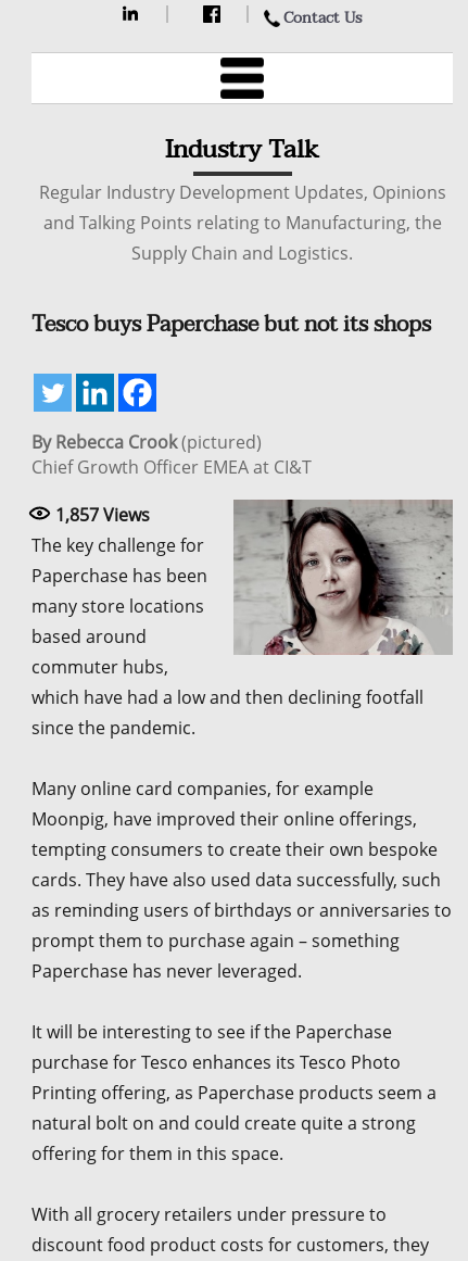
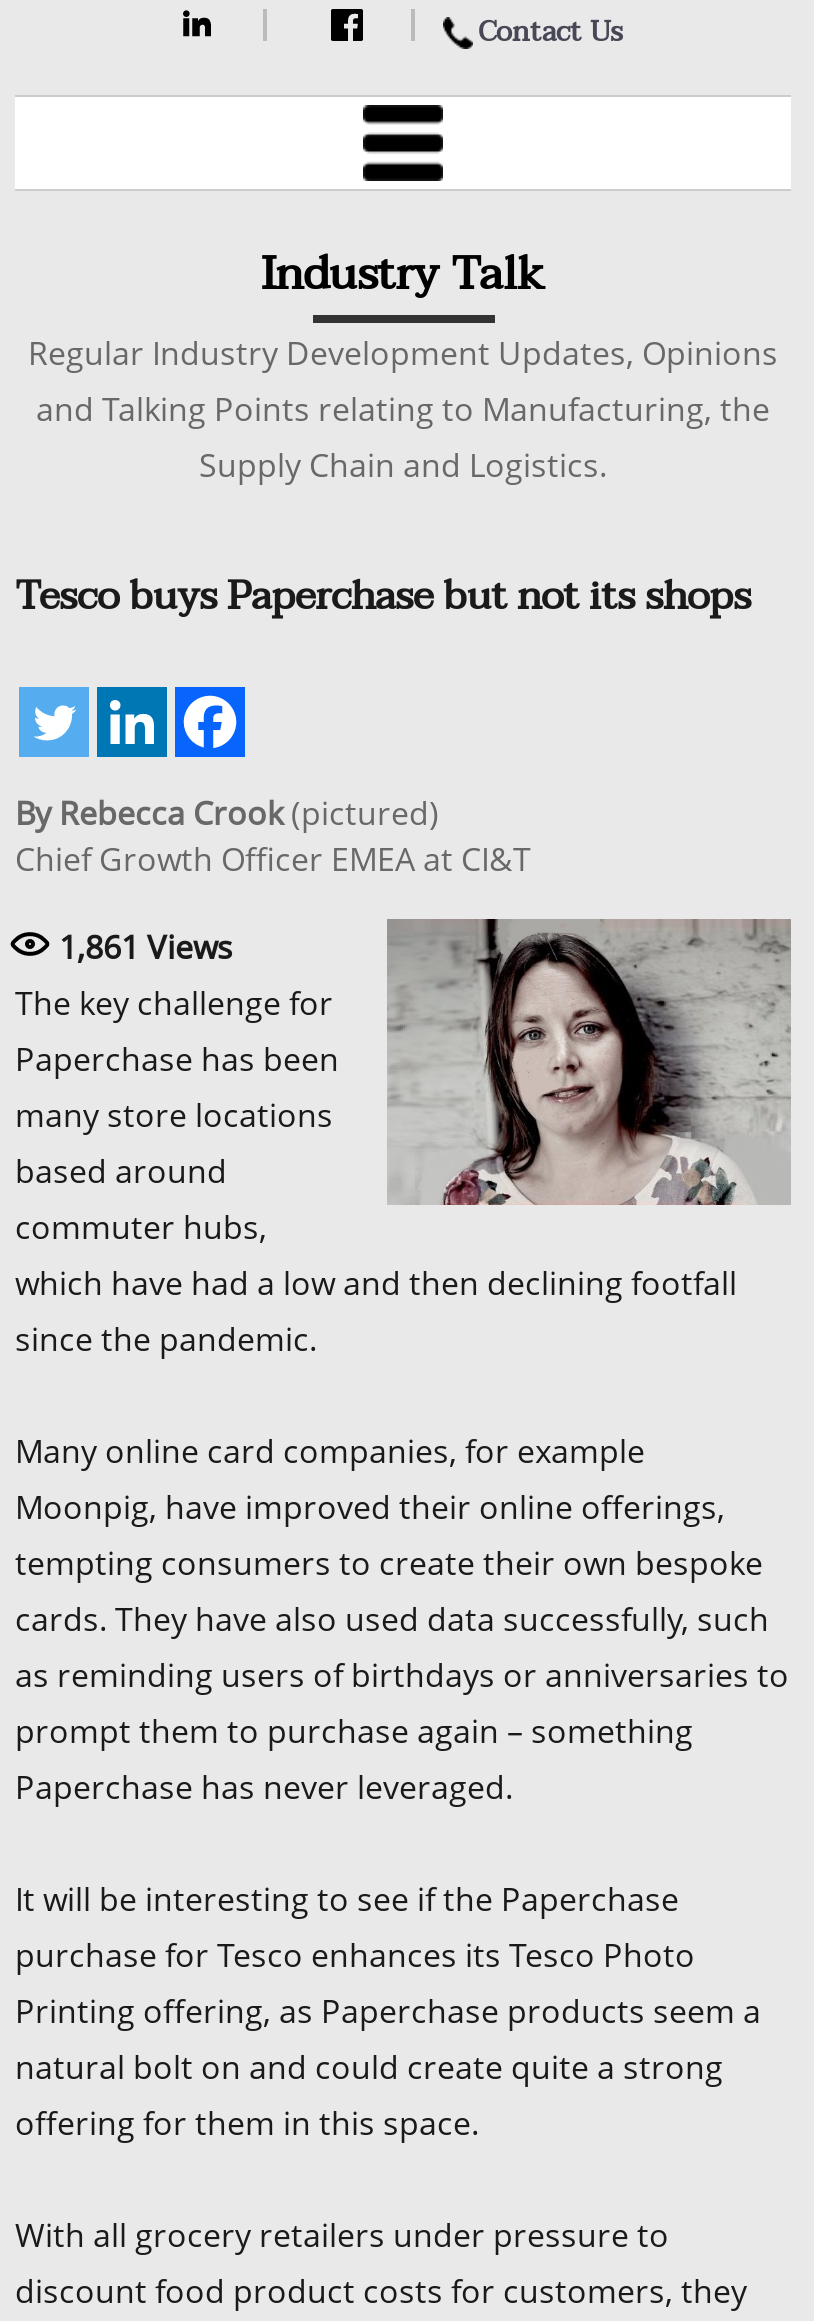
- 1,857 Views
+ 1,861 Views
